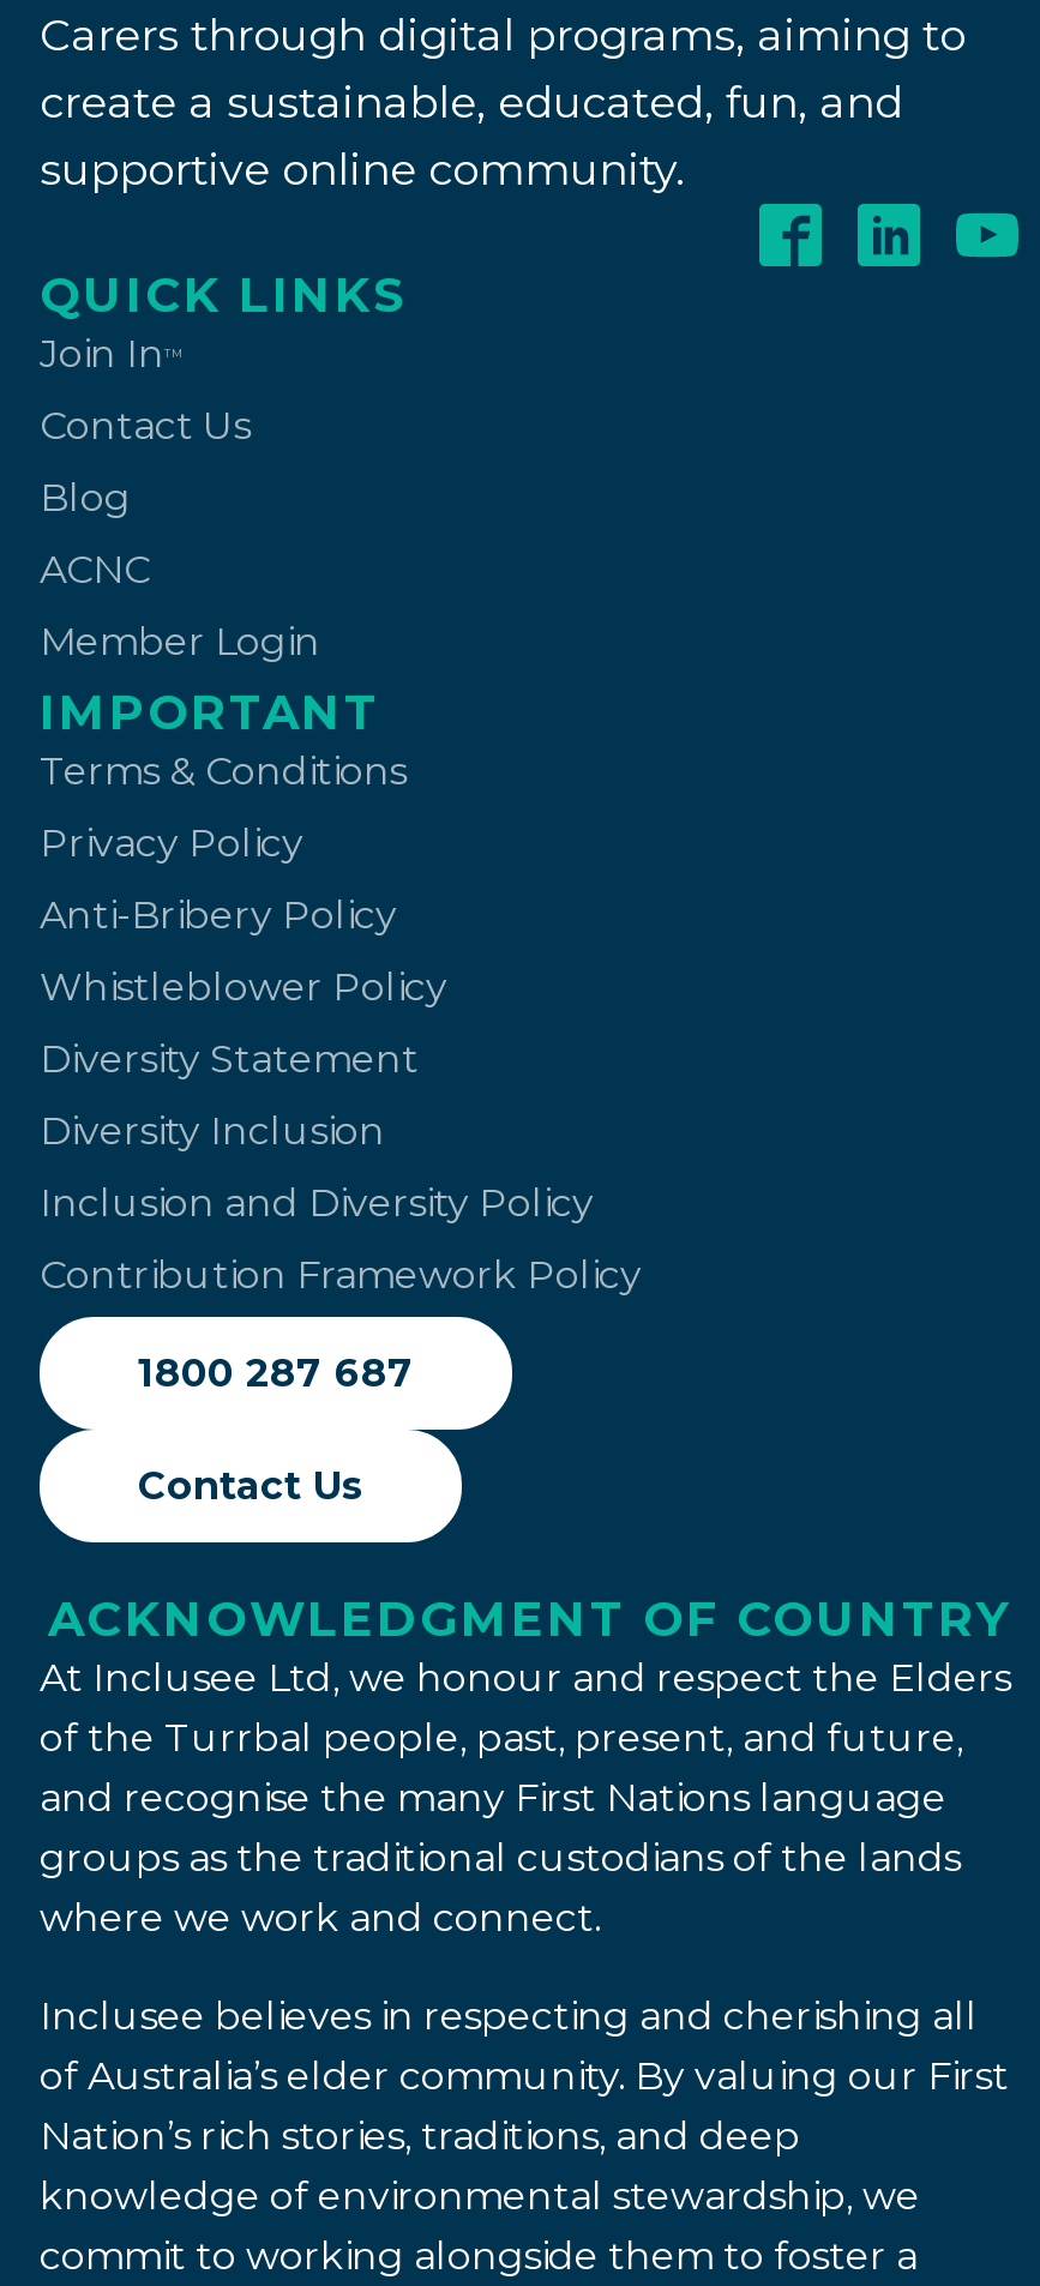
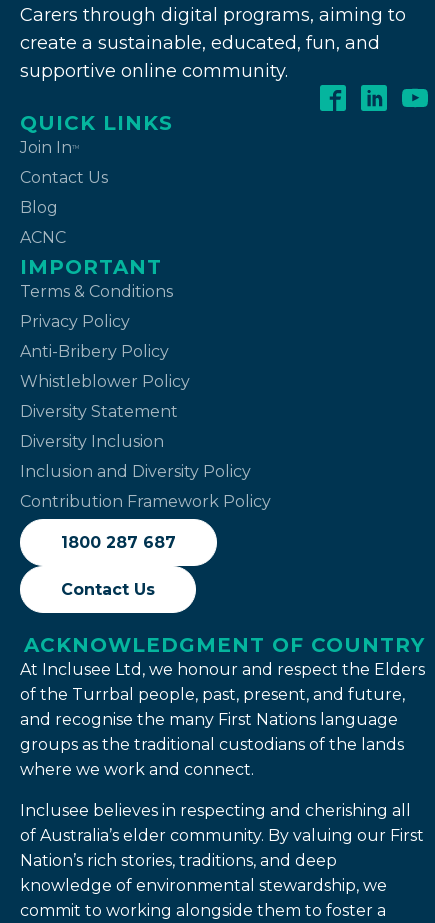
- Member Login
